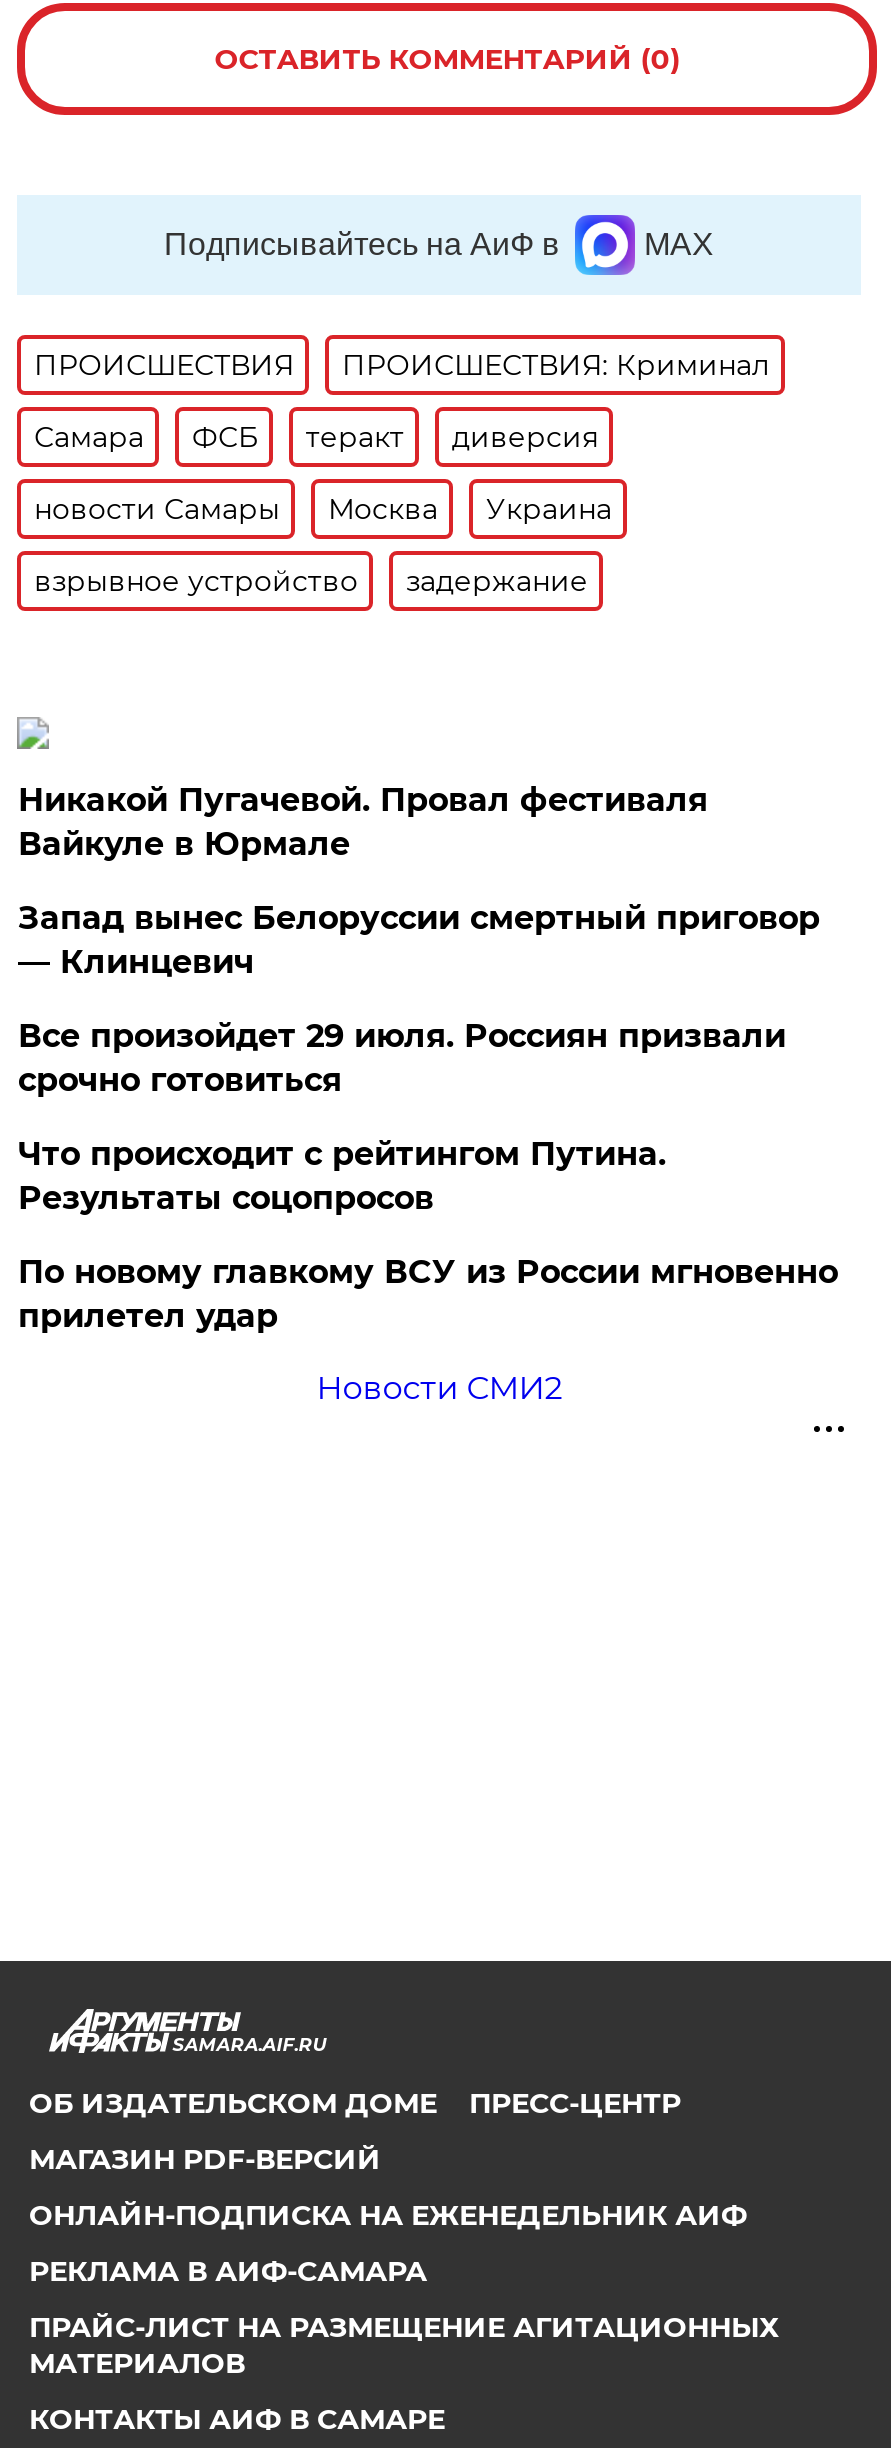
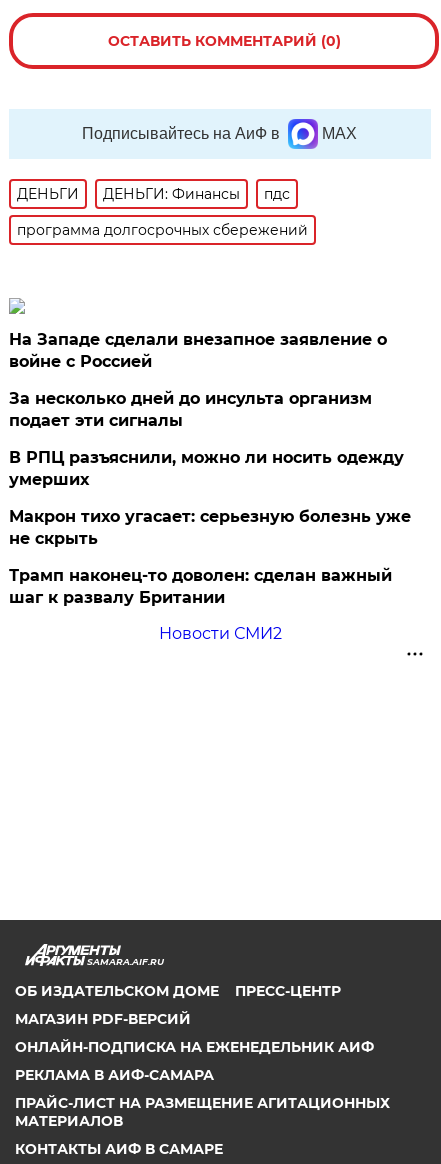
- ПРОИСШЕСТВИЯ
- ПРОИСШЕСТВИЯ: Криминал
- Самара
- ФСБ
- теракт
- диверсия
- новости Самары
- Москва
- Украина
- взрывное устройство
- задержание
+ ДЕНЬГИ
+ ДЕНЬГИ: Финансы
+ пдс
+ программа долгосрочных сбережений

- Никакой Пугачевой. Провал фестиваля
- Вайкуле в Юрмале
- Запад вынес Белоруссии смертный приговор
- — Клинцевич
- Все произойдет 29 июля. Россиян призвали
- срочно готовиться
- Что происходит с рейтингом Путина.
- Результаты соцопросов
- По новому главкому ВСУ из России мгновенно
- прилетел удар
+ На Западе сделали внезапное заявление о
+ войне с Россией
+ За несколько дней до инсульта организм
+ подает эти сигналы
+ В РПЦ разъяснили, можно ли носить одежду
+ умерших
+ Макрон тихо угасает: серьезную болезнь уже
+ не скрыть
+ Трамп наконец-то доволен: сделан важный
+ шаг к развалу Британии
